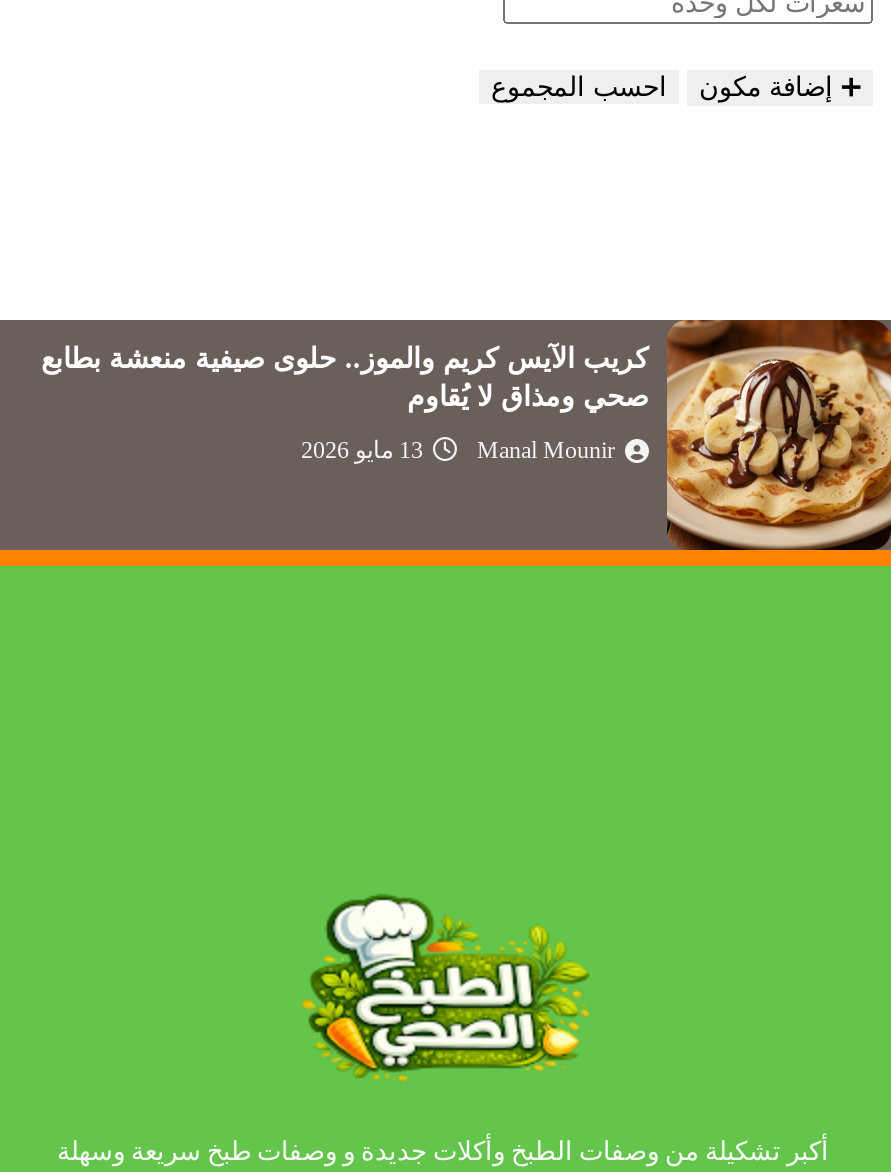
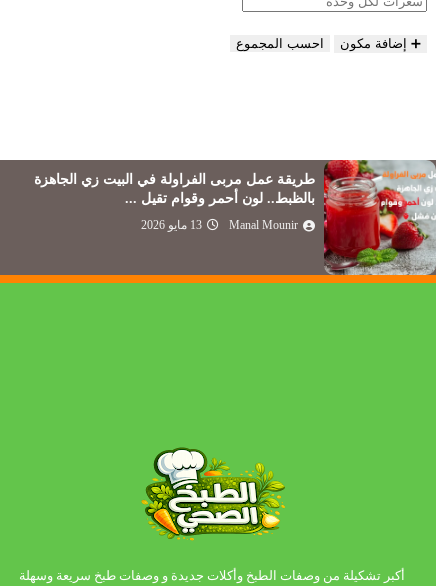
- [image]
- كريب الآيس كريم والموز.. حلوى صيفية منعشة بطابع
- صحي ومذاق لا يُقاوم
+ [image]
+ طريقة عمل مربى الفراولة في البيت زي الجاهزة
+ بالظبط.. لون أحمر وقوام تقيل ...
